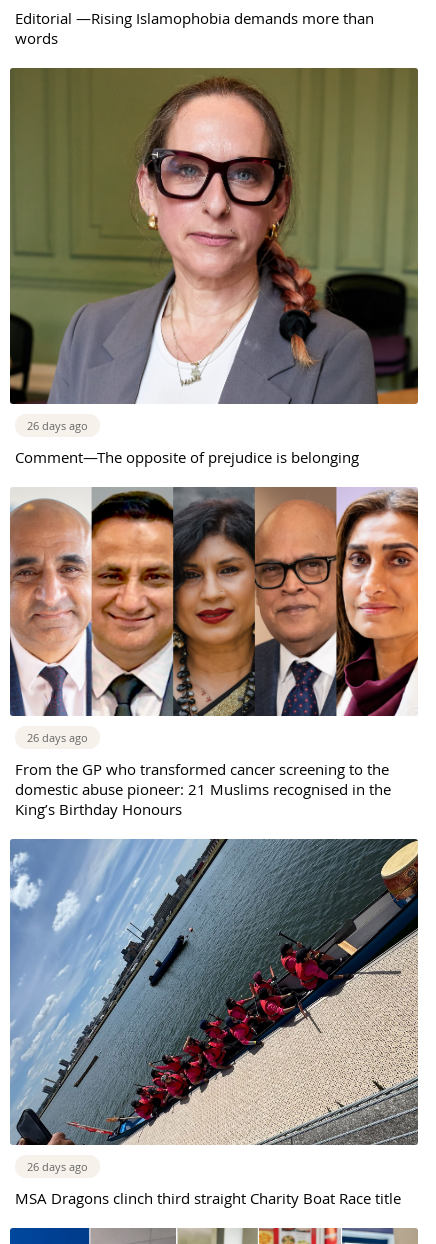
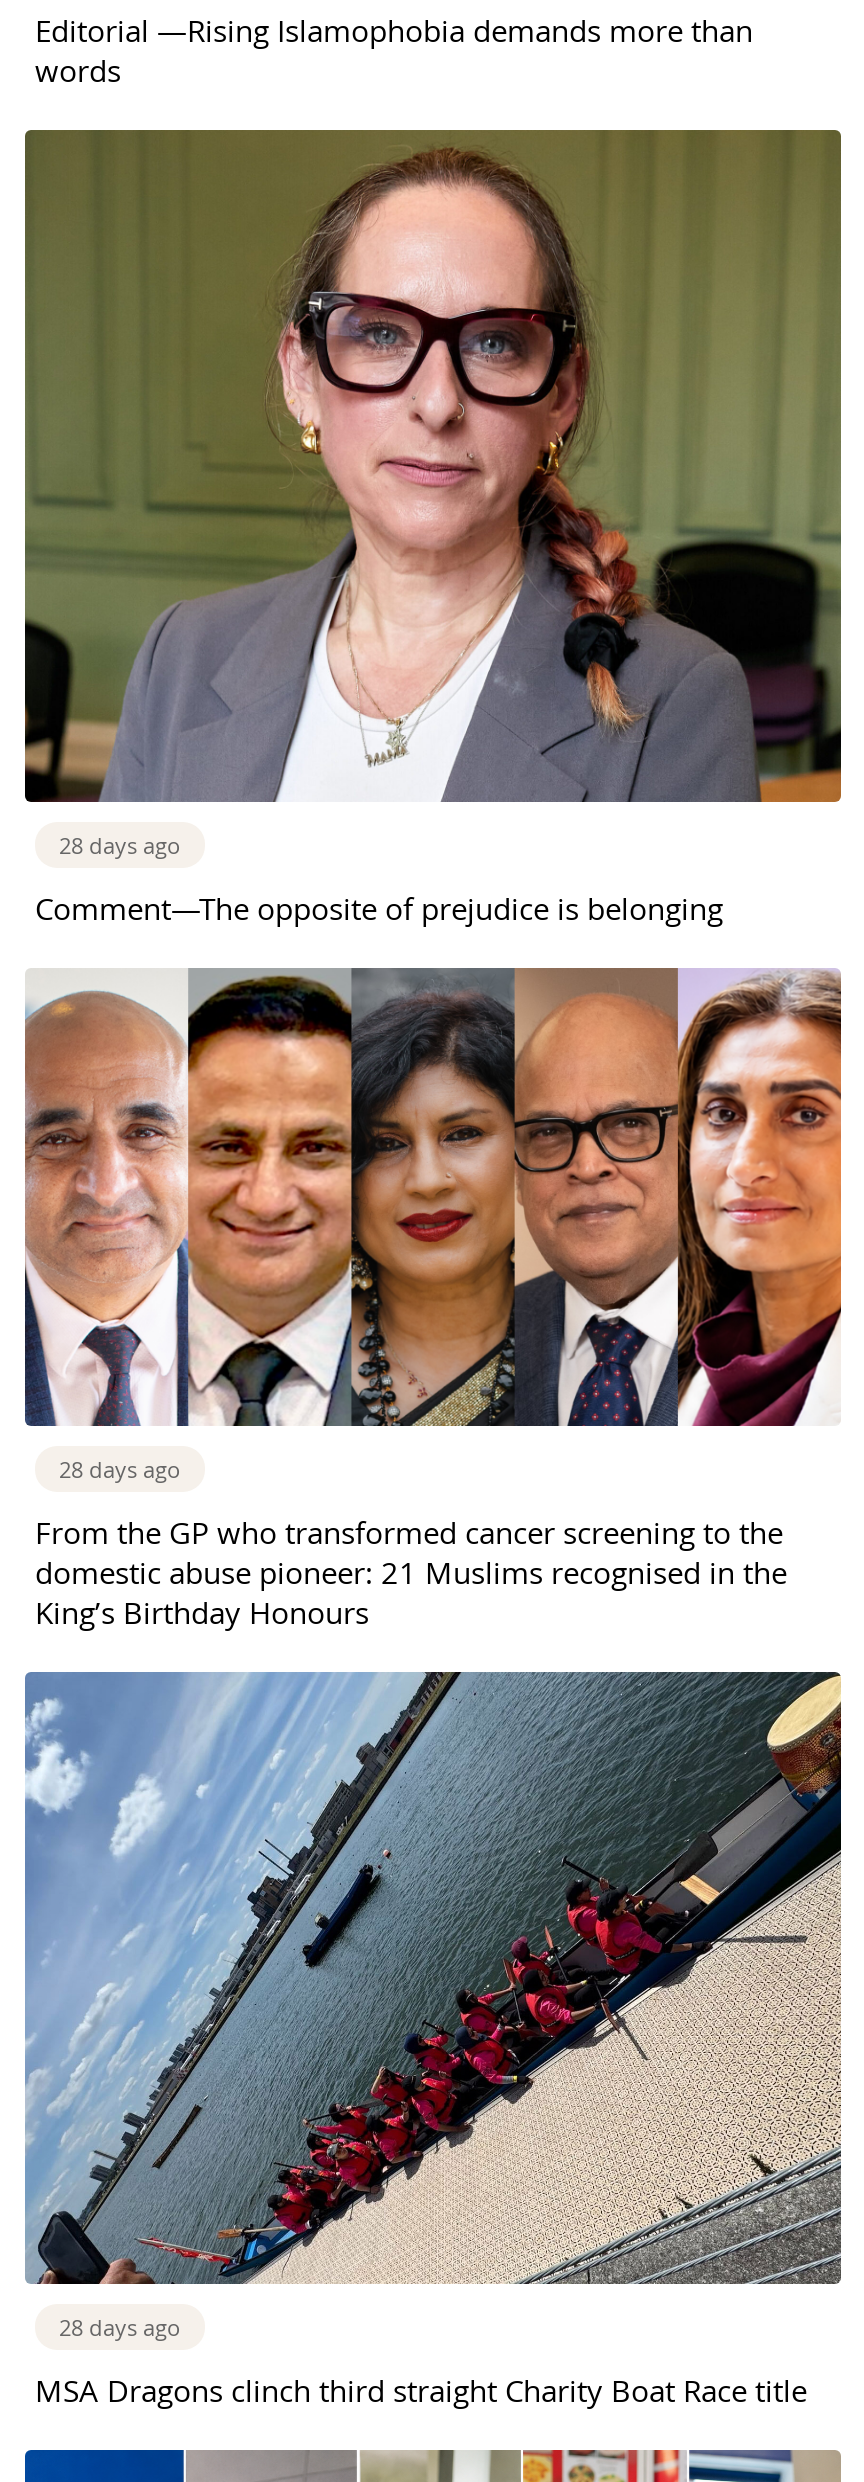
- 26 days ago
+ 28 days ago

- 26 days ago
+ 28 days ago

- 26 days ago
+ 28 days ago
